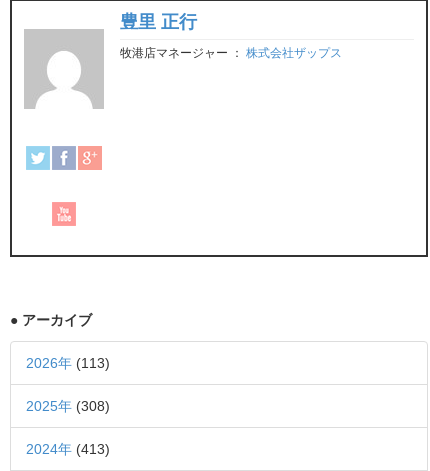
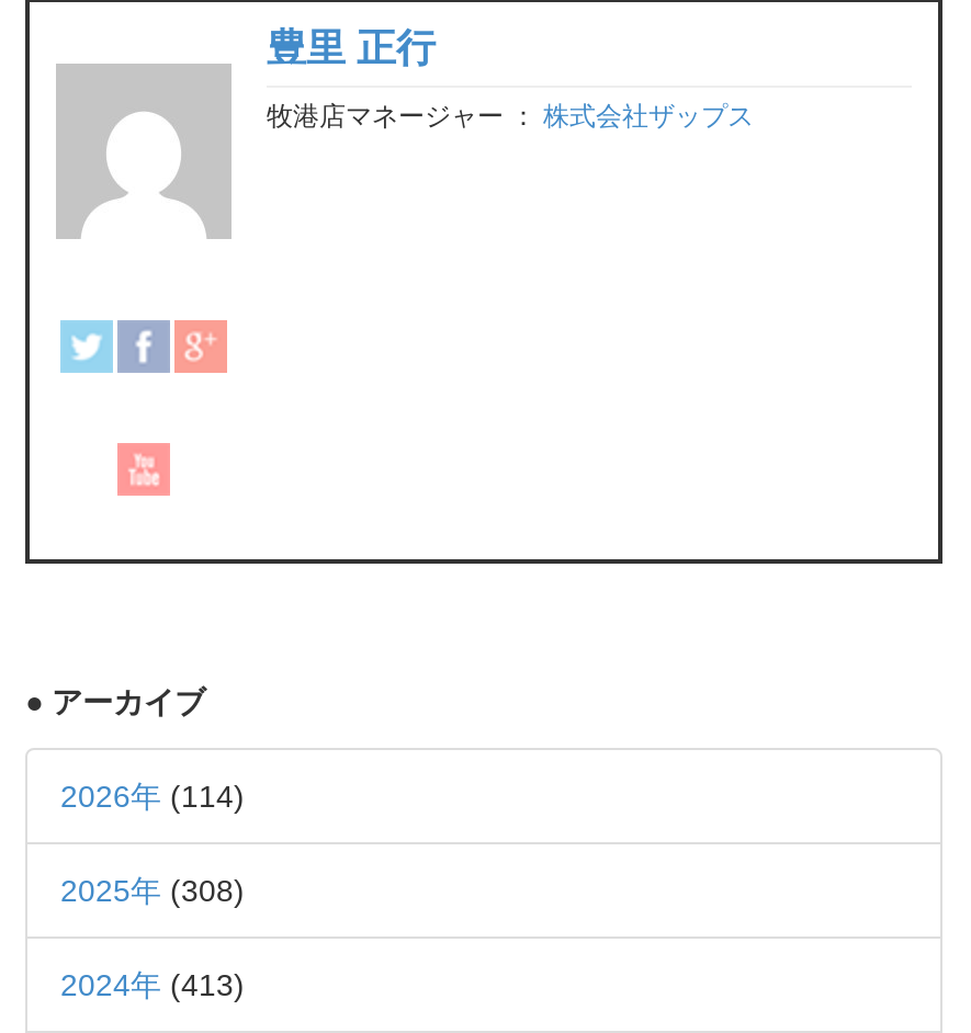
- 2026年(113)
+ 2026年(114)
